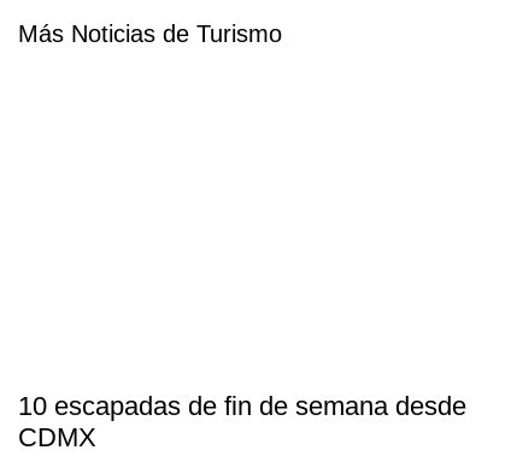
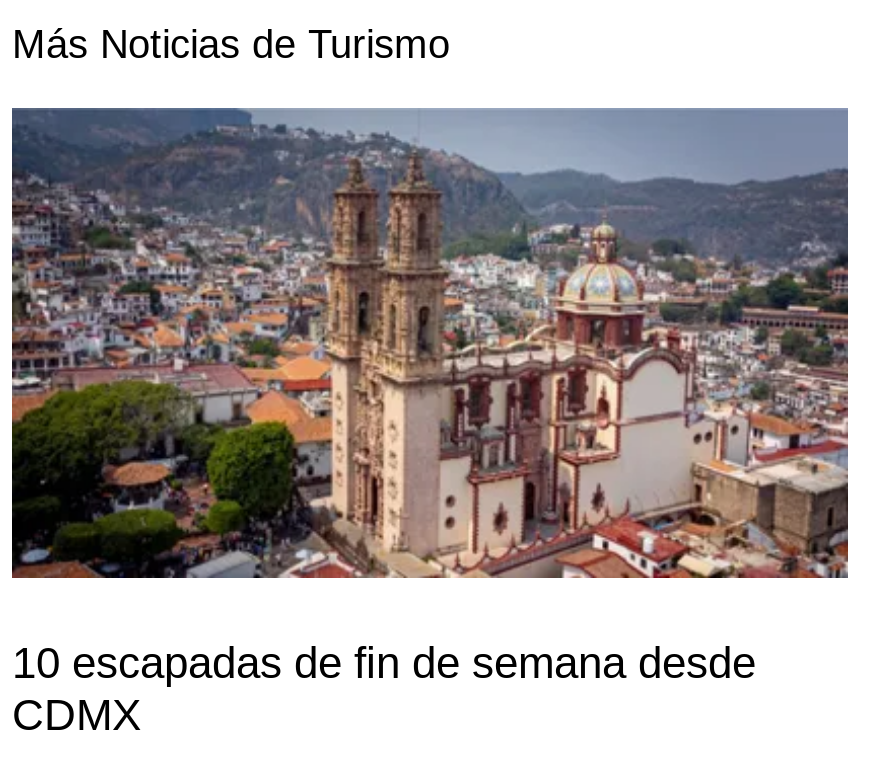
+ [image]
